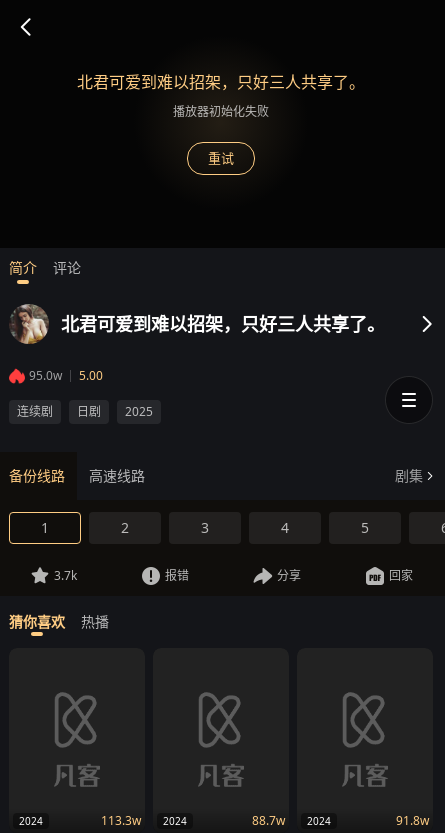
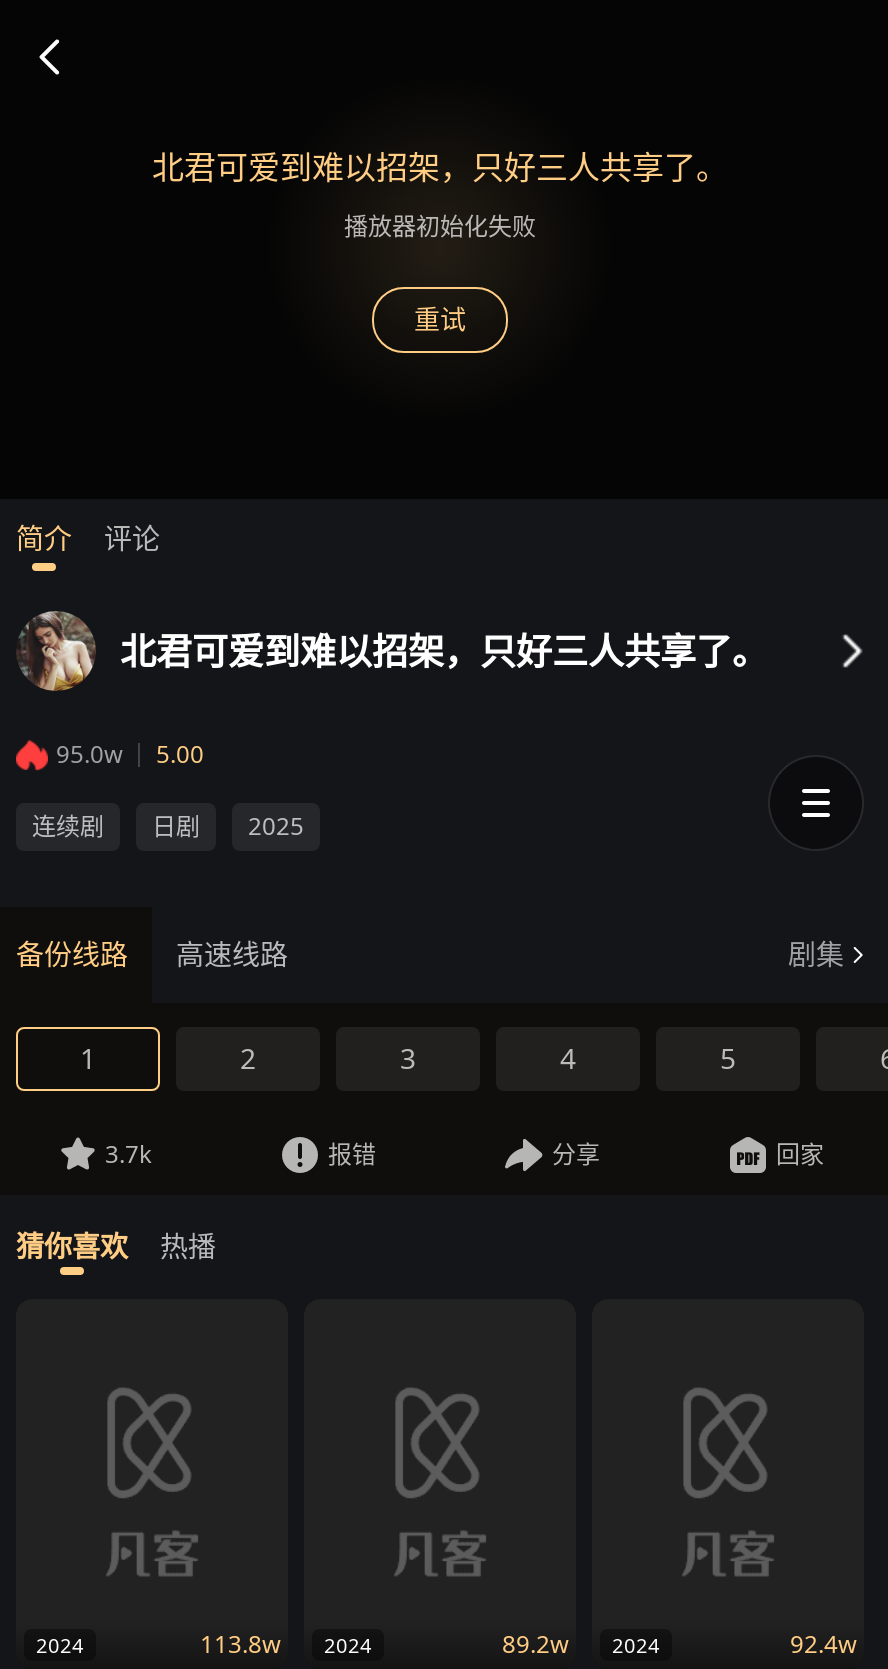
- 113.3w 2024
+ 113.8w 2024

- 88.7w 2024
+ 89.2w 2024

- 91.8w
+ 92.4w
